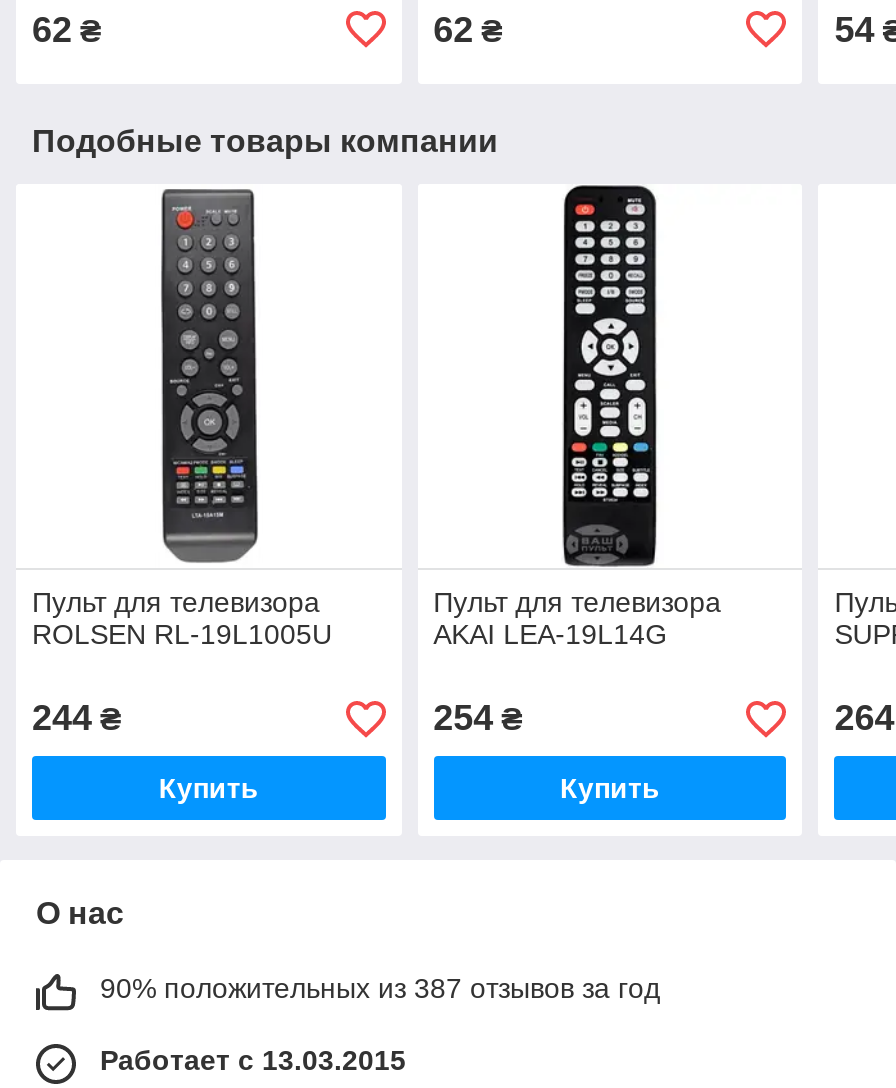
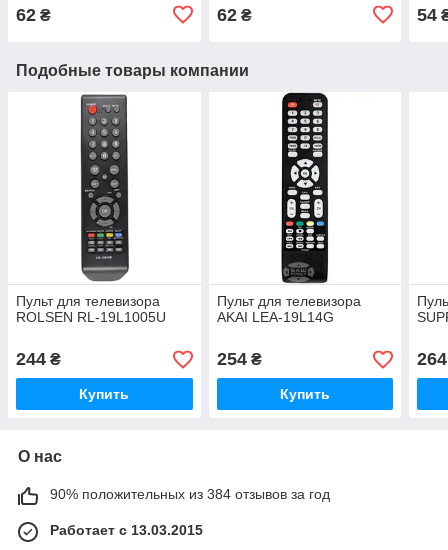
- 90% положительных из 387 отзывов за год
+ 90% положительных из 384 отзывов за год
